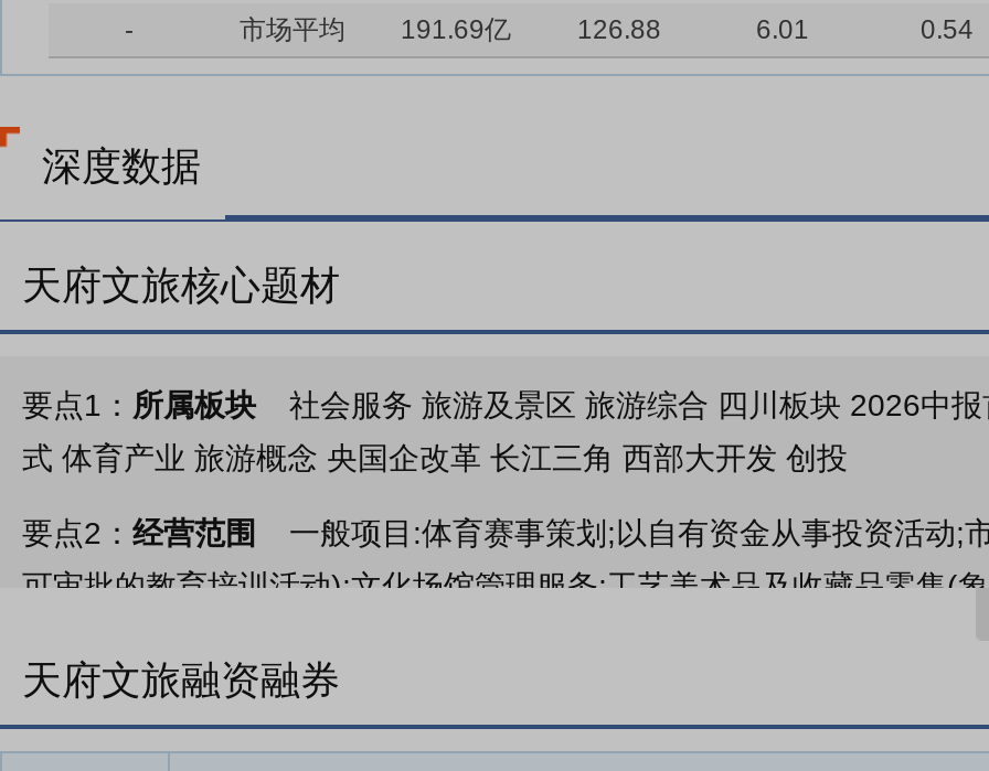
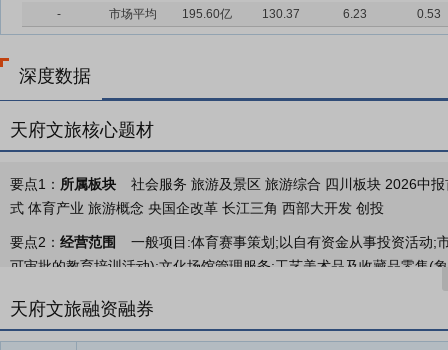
- 市场平均 191.69亿
+ 市场平均 195.60亿

- 126.88
+ 130.37

- 6.01
+ 6.23

- 0.54
+ 0.53
